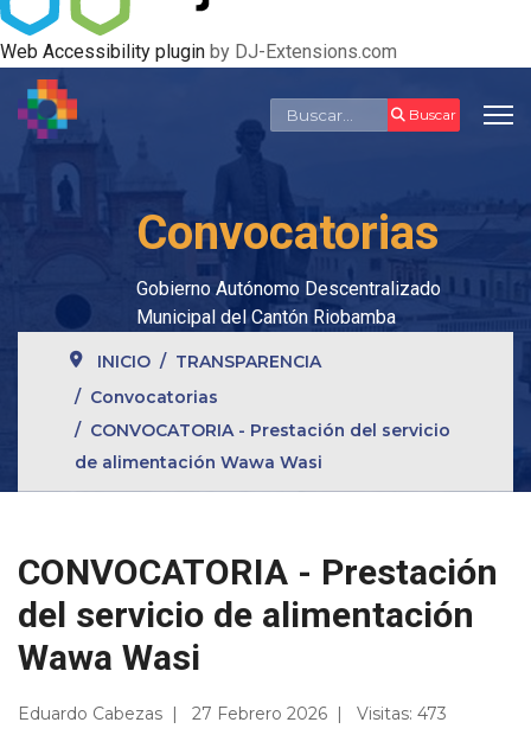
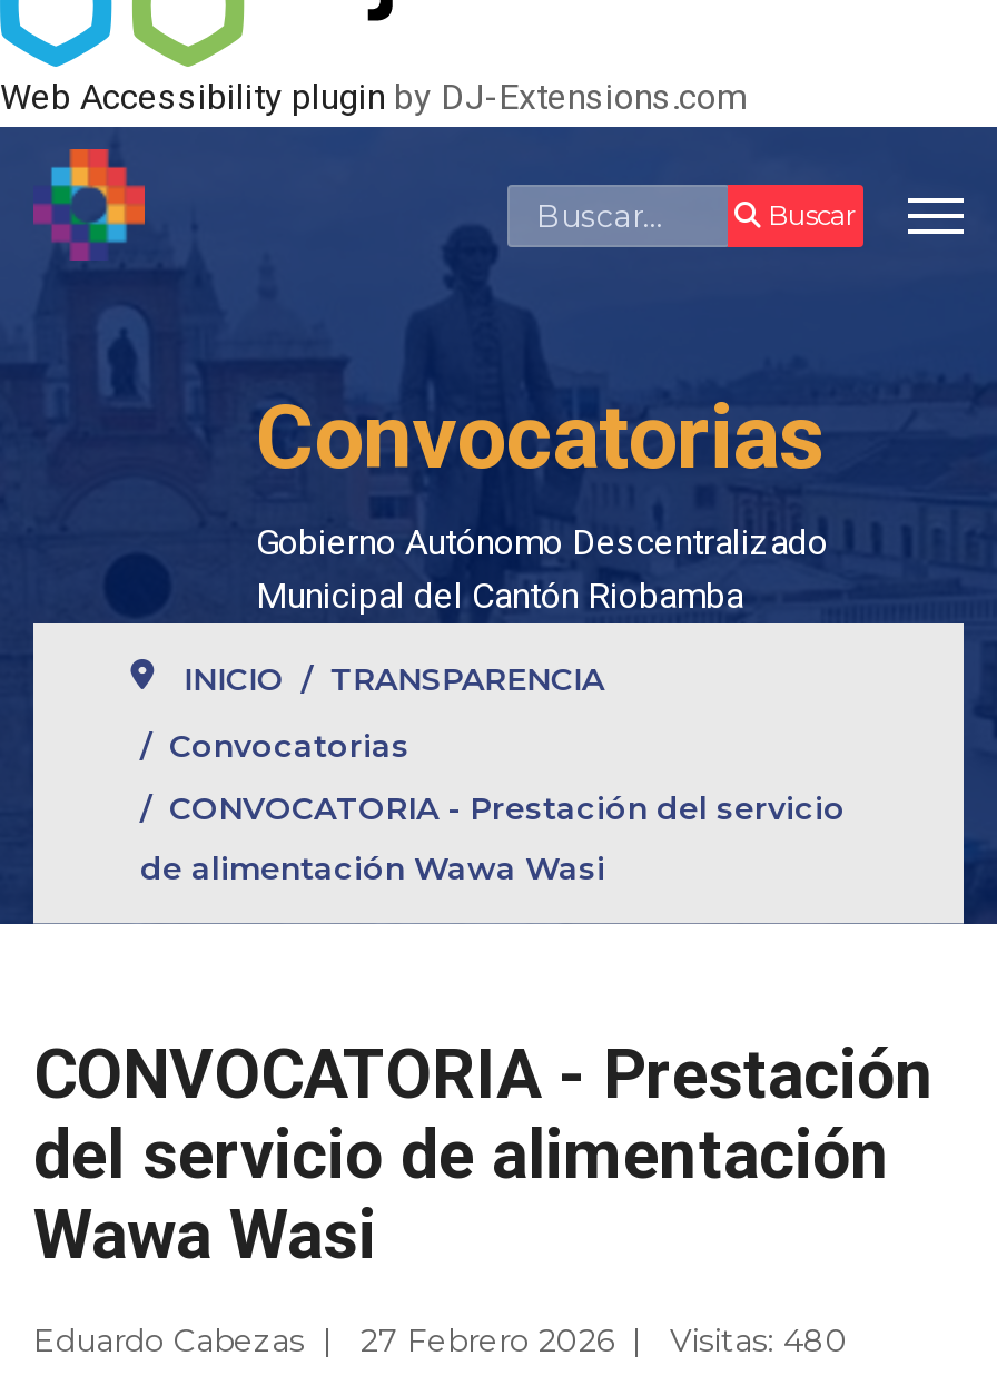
- Eduardo Cabezas 27 Febrero 2026 Visitas: 473
+ Eduardo Cabezas 27 Febrero 2026 Visitas: 480
